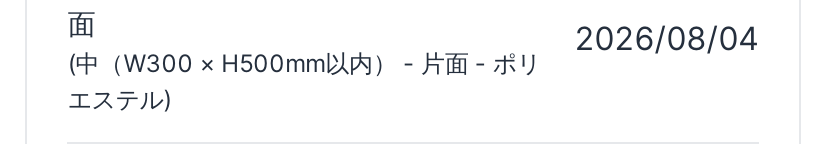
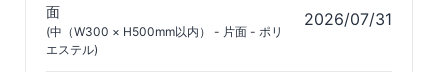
- 2026/08/04
+ 2026/07/31
